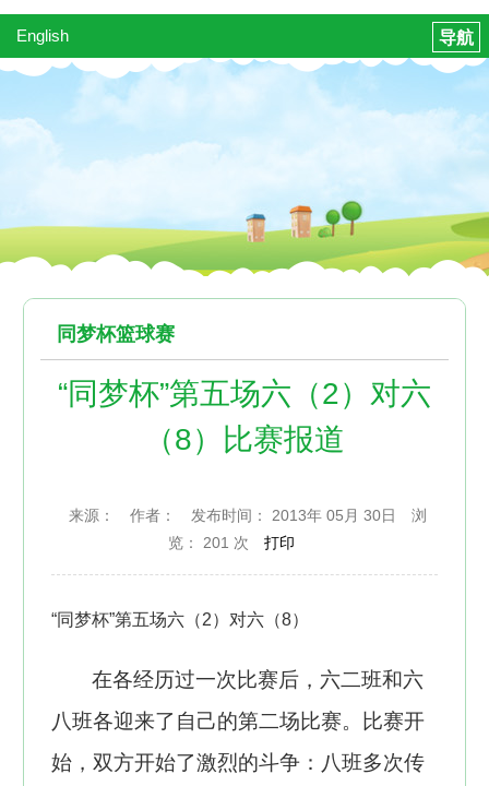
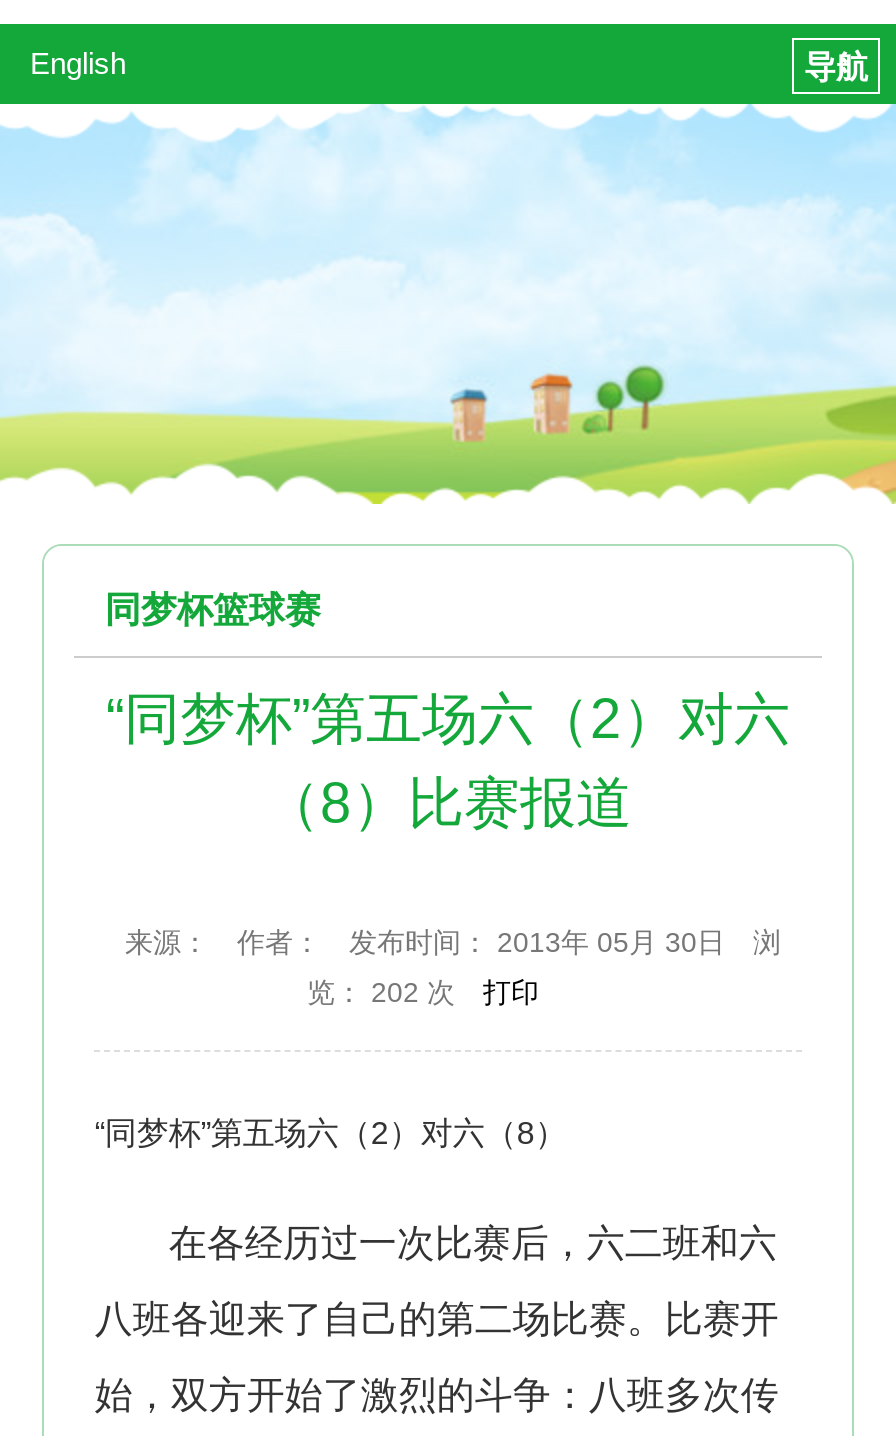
- 览：201 次 打印
+ 览：202 次 打印
